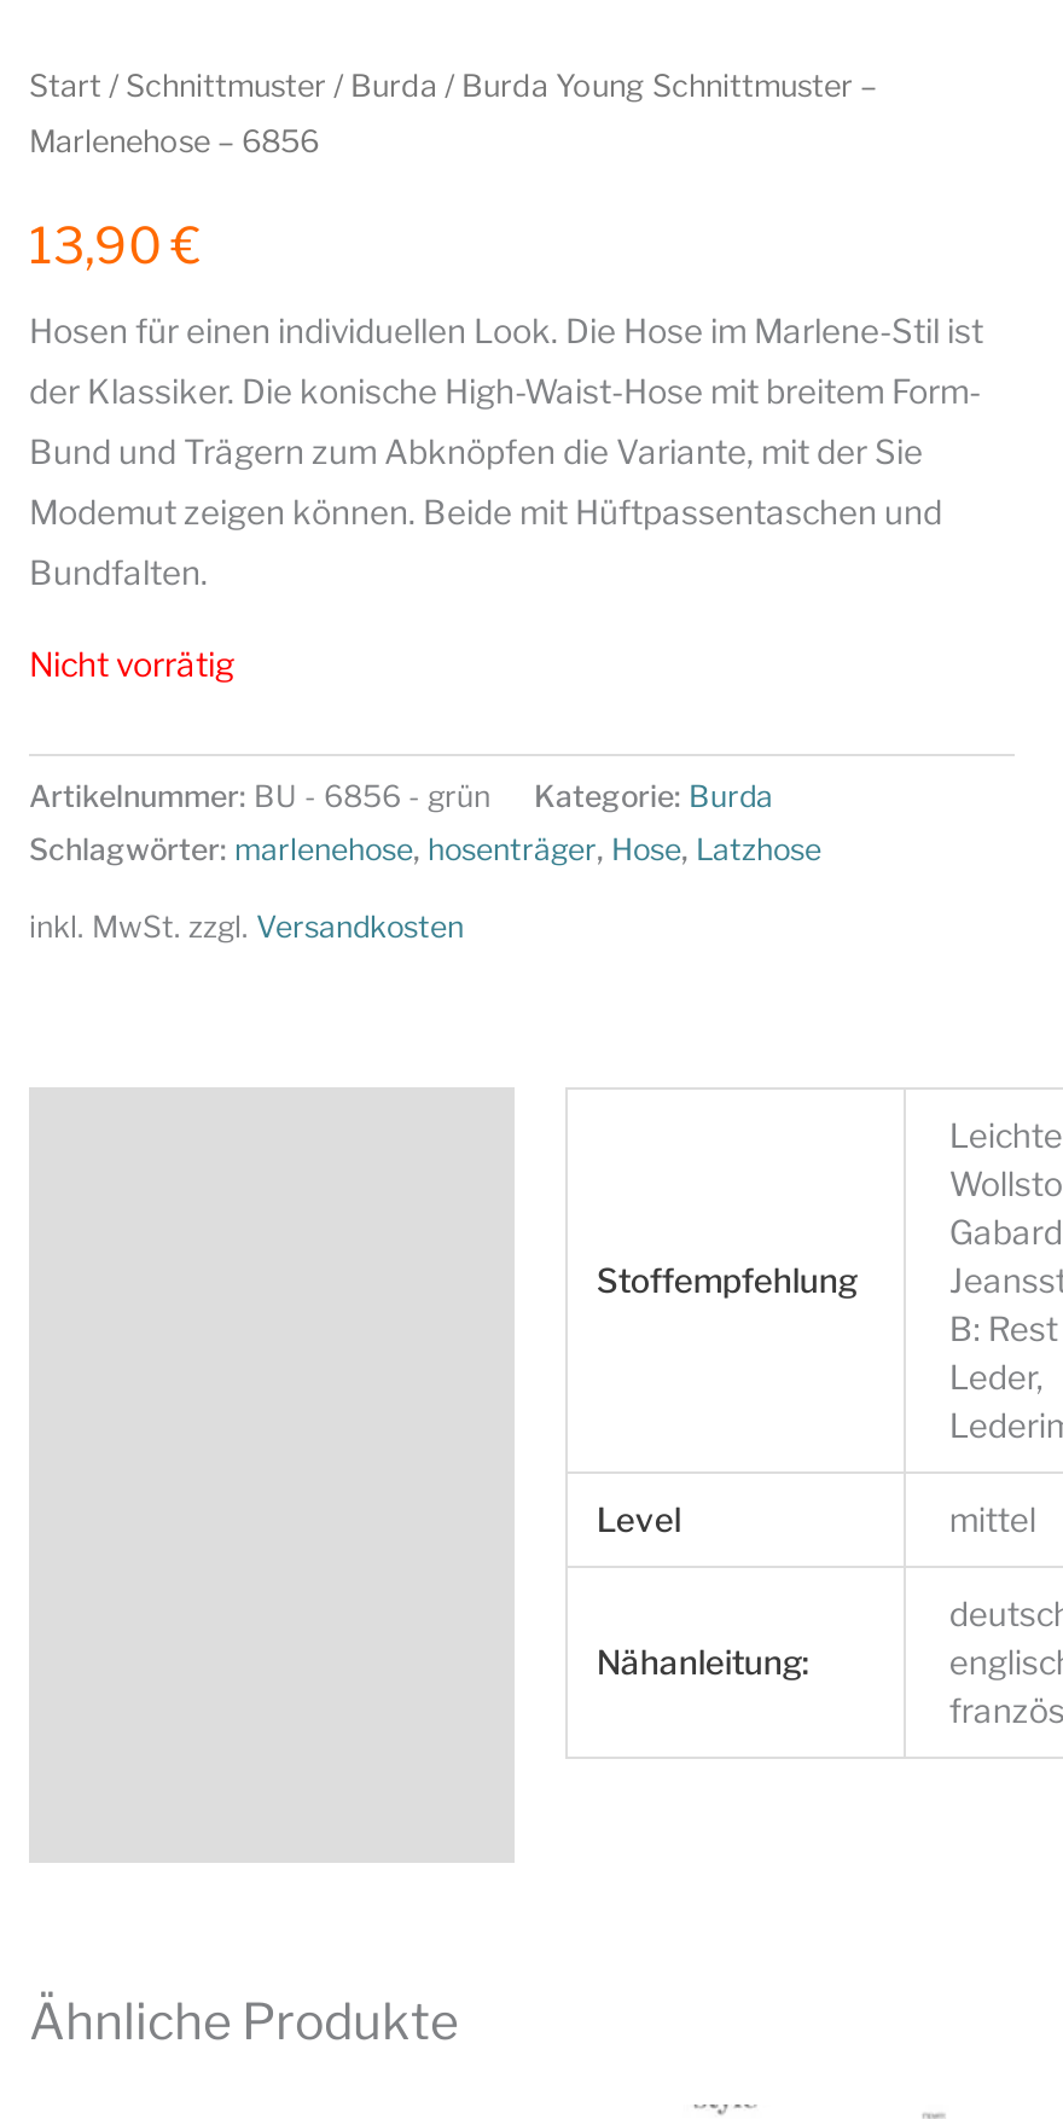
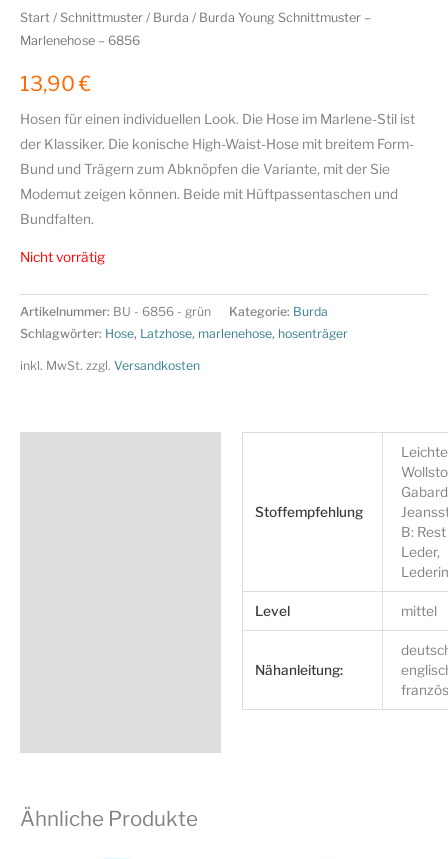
- Schlagwörter: marlenehose, hosenträger, Hose, Latzhose
+ Schlagwörter: Hose, Latzhose, marlenehose, hosenträger
